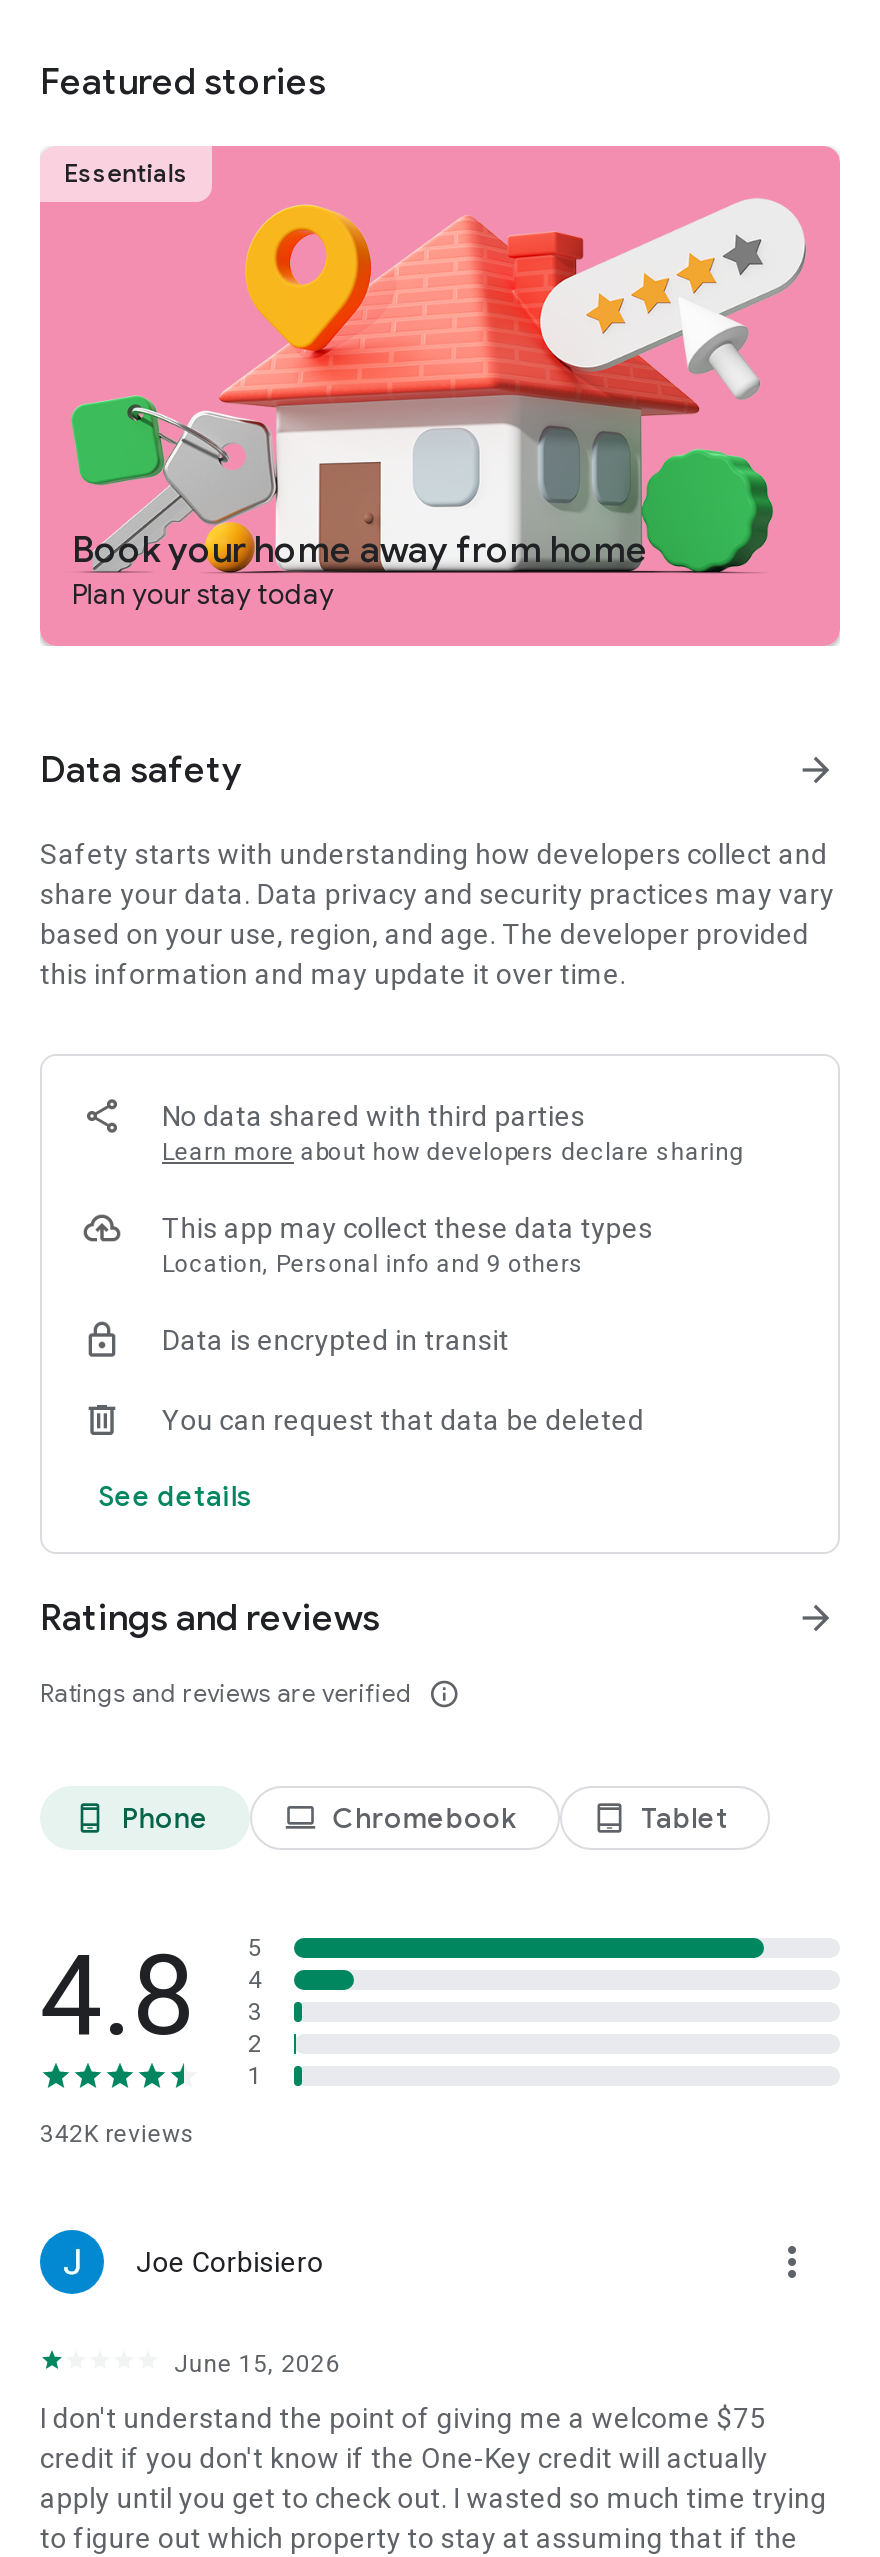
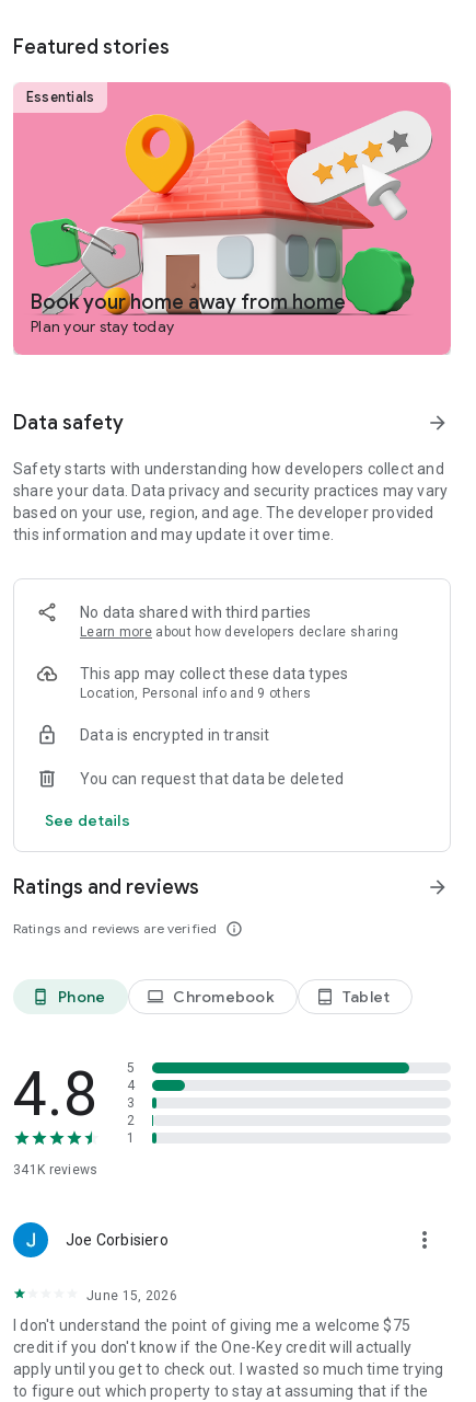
- 342K reviews
+ 341K reviews
